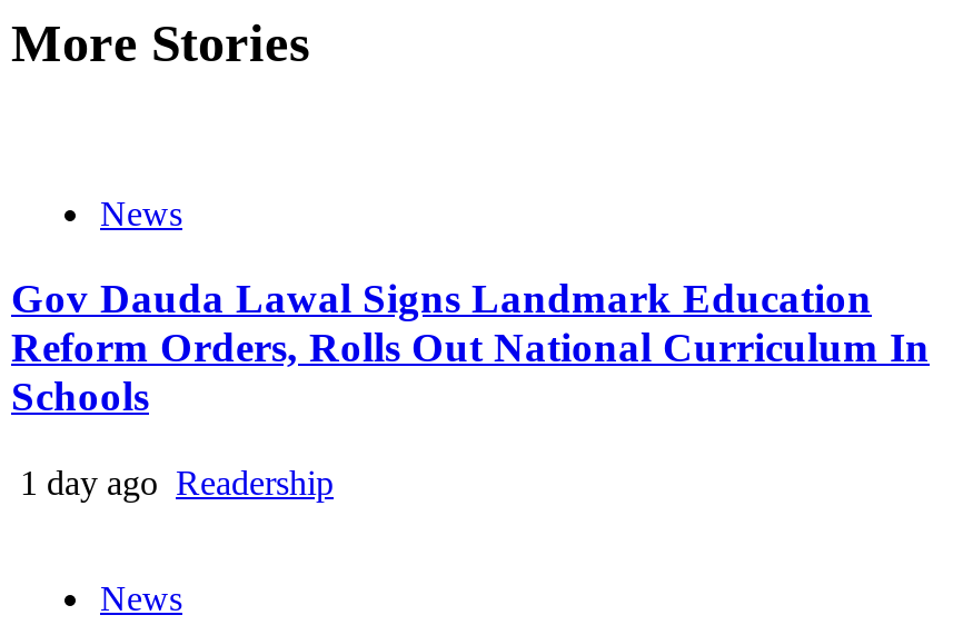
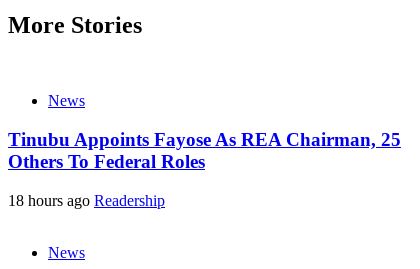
- Gov Dauda Lawal Signs Landmark Education
- Reform Orders, Rolls Out National Curriculum In
- Schools
+ Tinubu Appoints Fayose As REA Chairman, 25
+ Others To Federal Roles

- 1 day ago Readership
+ 18 hours ago Readership
